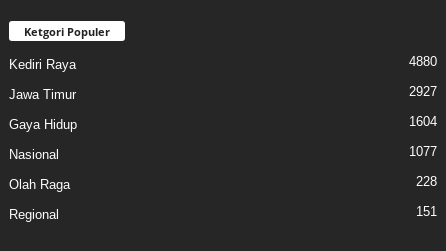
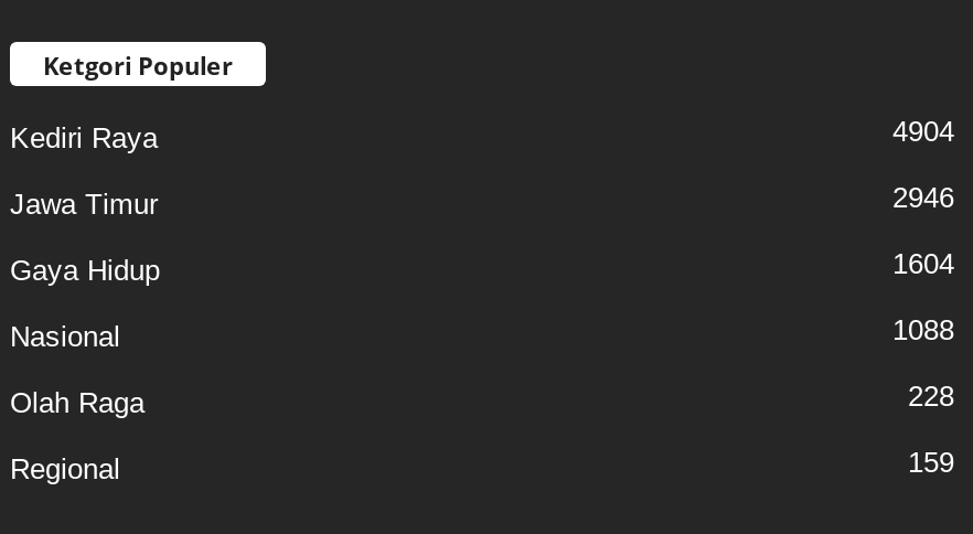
- 4880
+ 4904

- 2927
+ 2946

- 1077
+ 1088

- 151
+ 159
